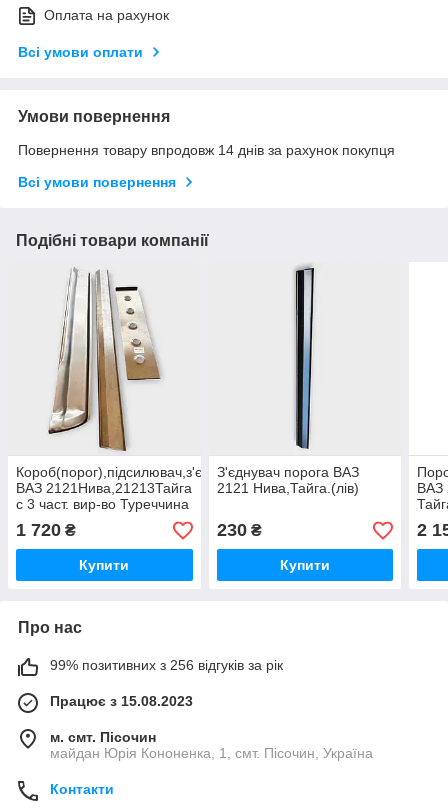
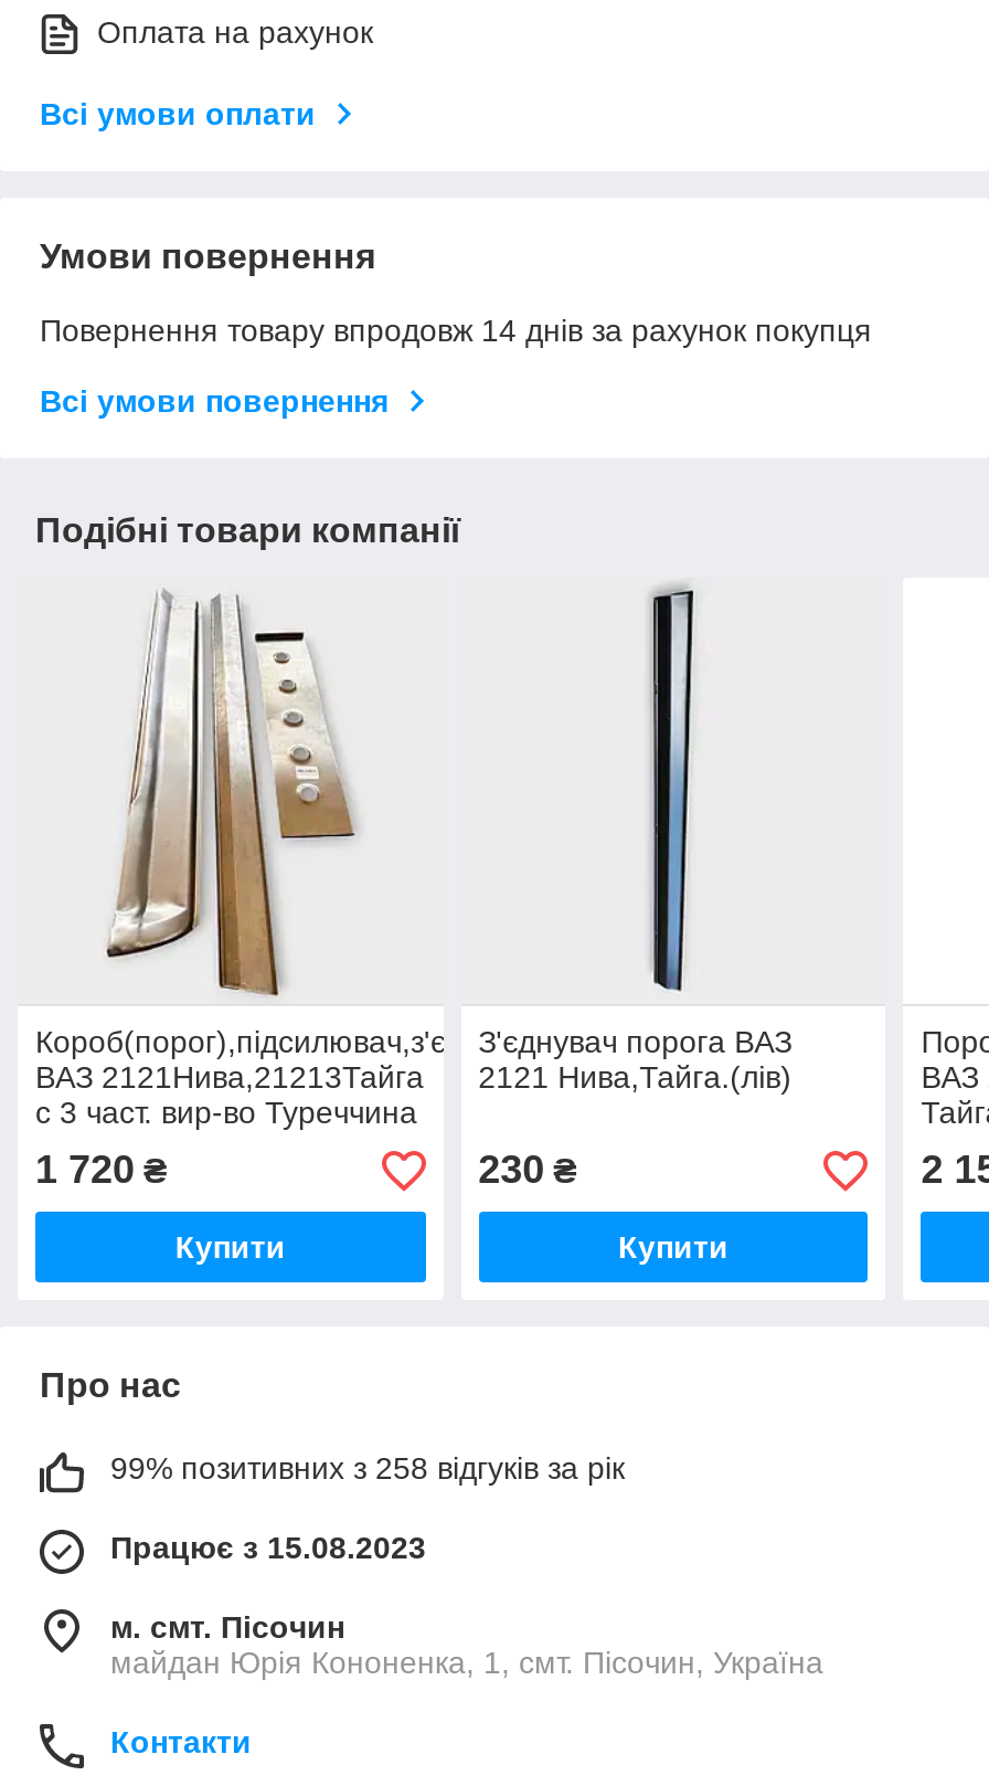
- 99% позитивних з 256 відгуків за рік
+ 99% позитивних з 258 відгуків за рік
